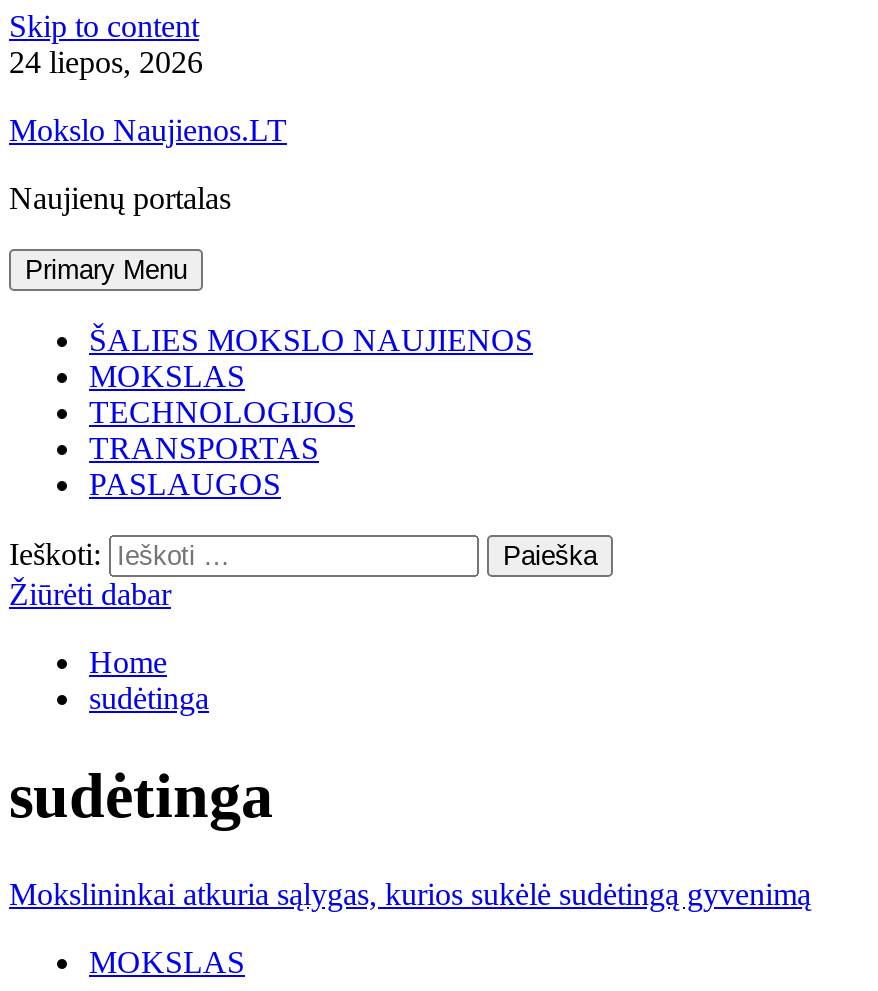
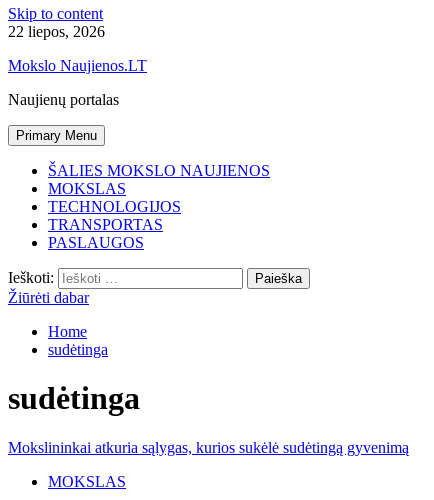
- 24 liepos, 2026
+ 22 liepos, 2026
